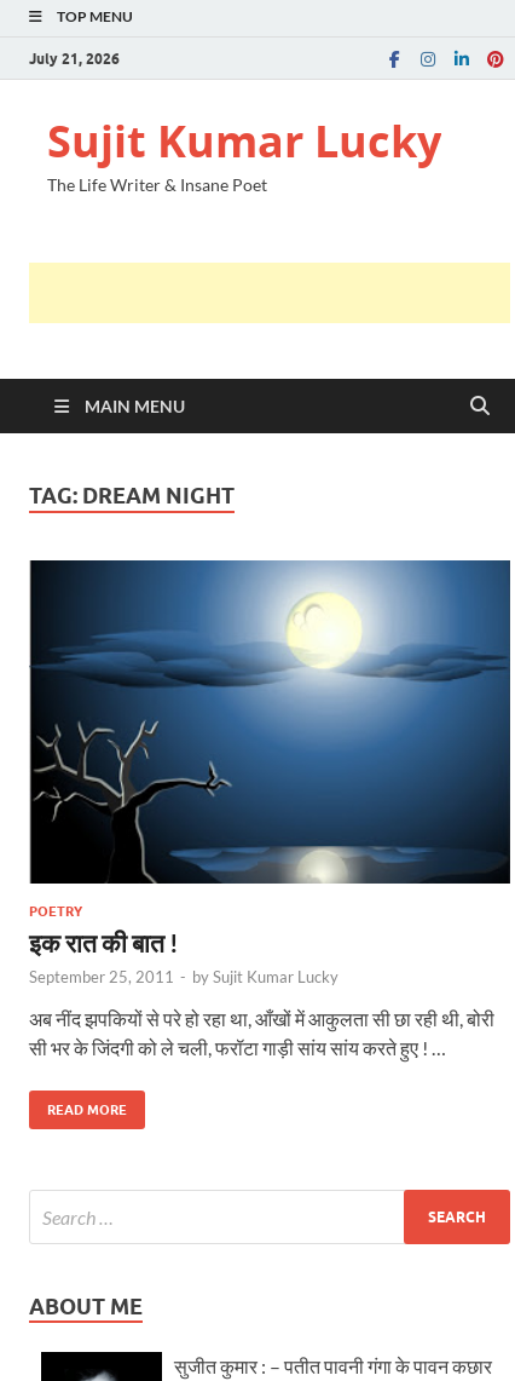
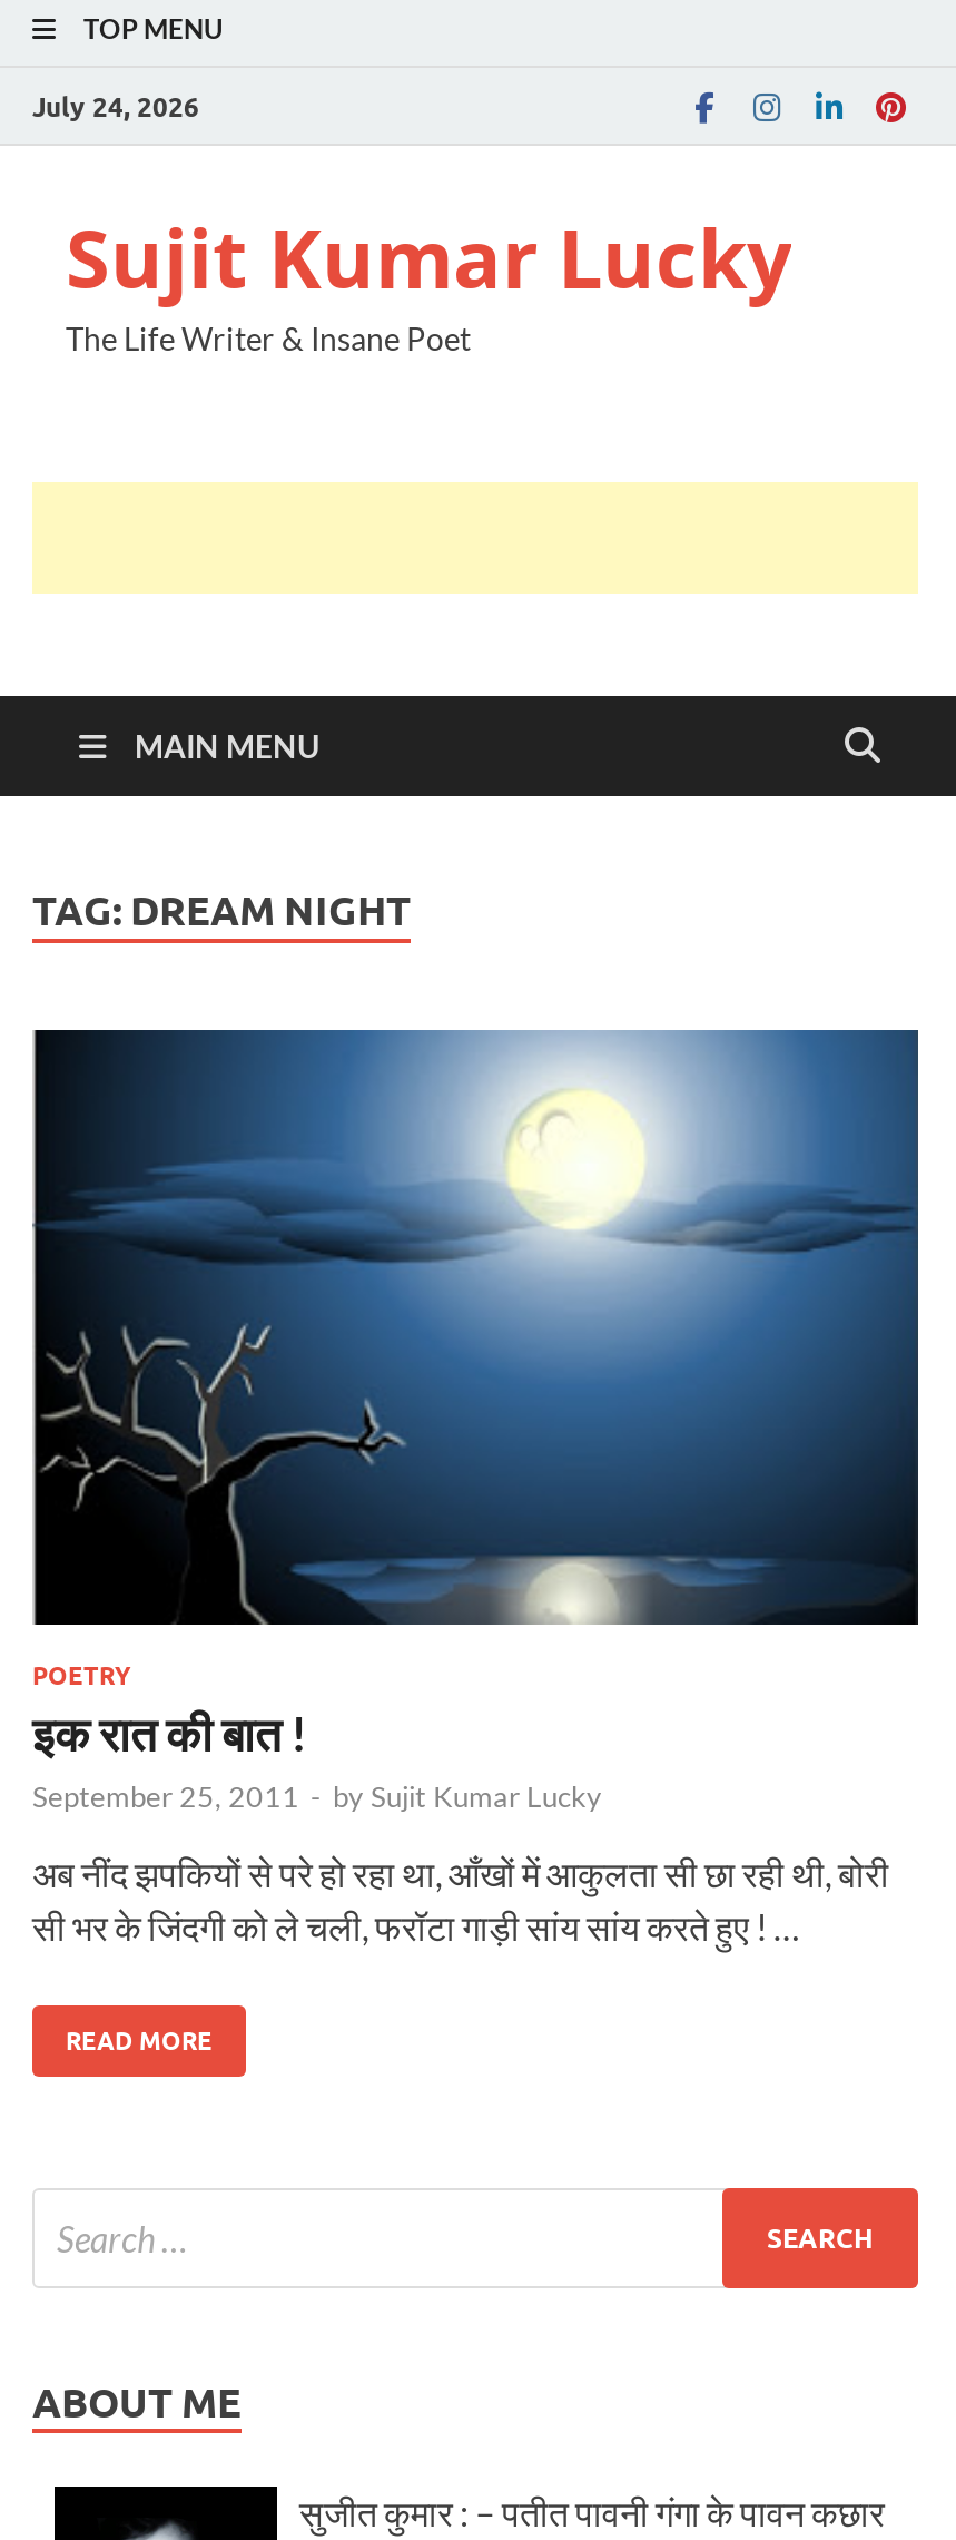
- July 21, 2026
+ July 24, 2026
